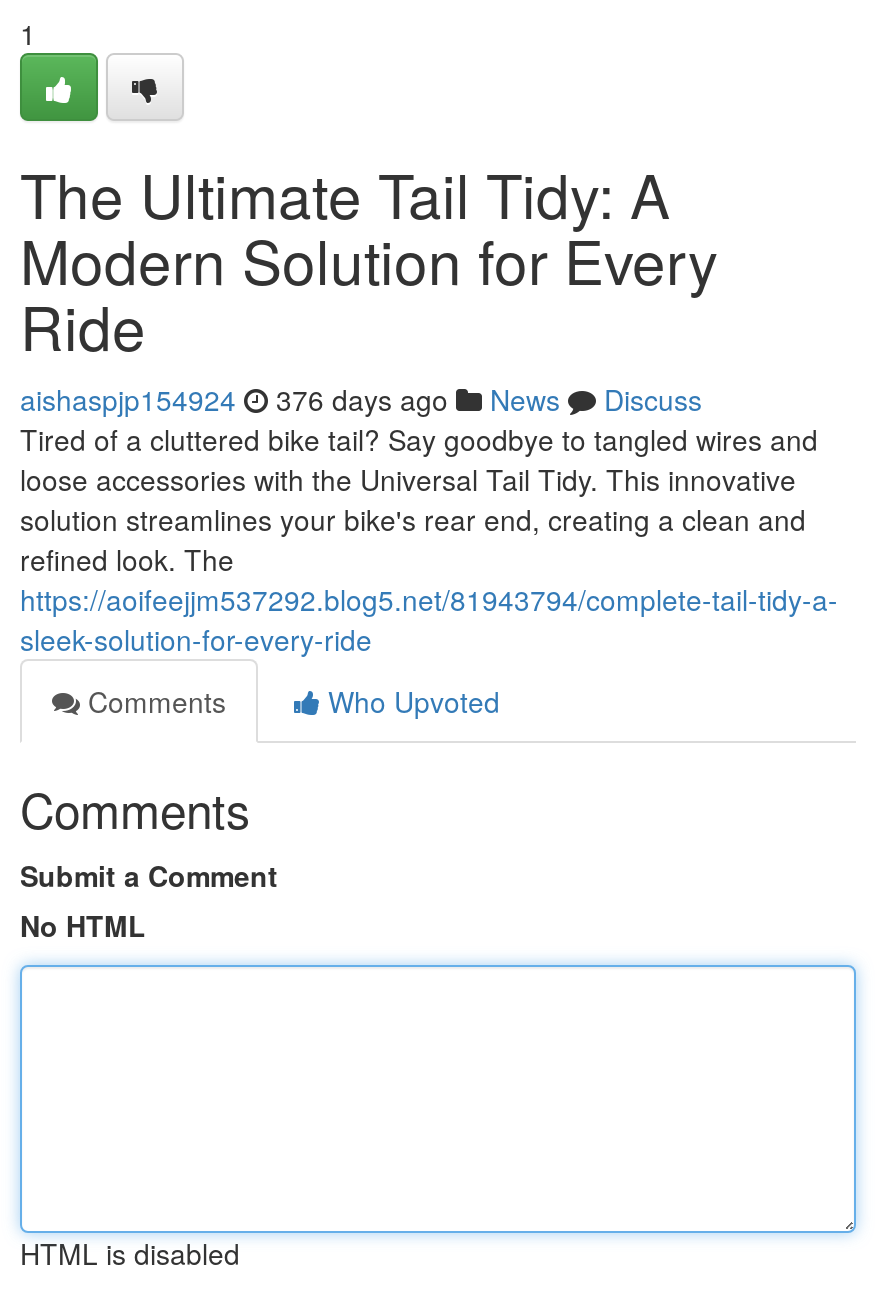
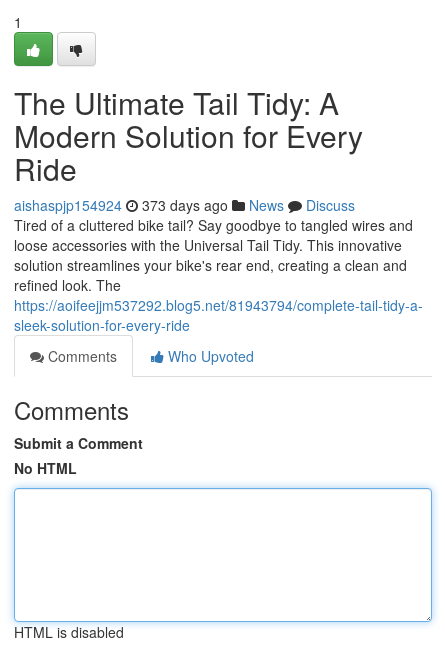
- aishaspjp154924 376 days ago News Discuss
+ aishaspjp154924 373 days ago News Discuss
